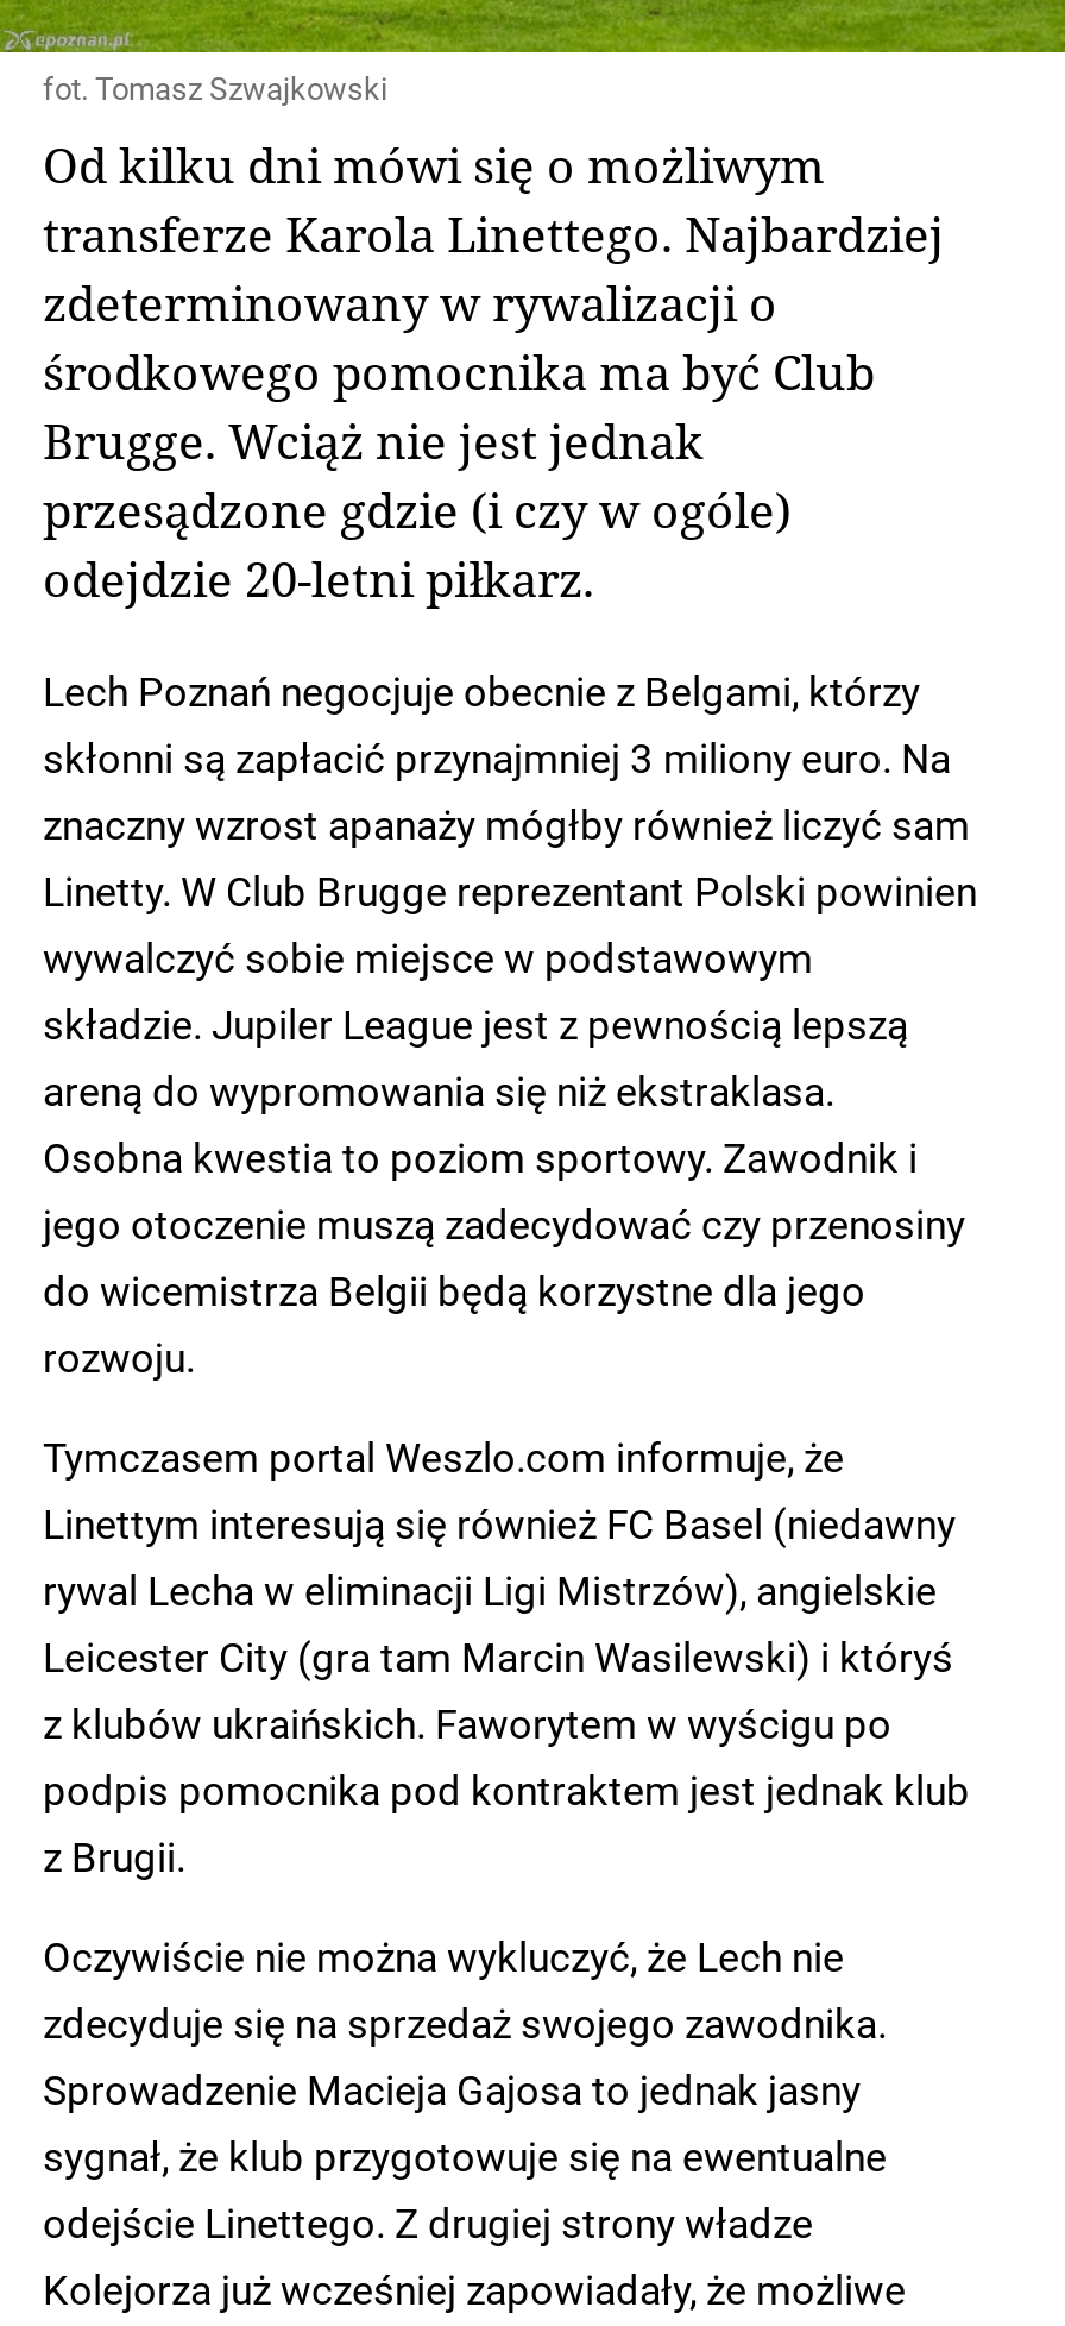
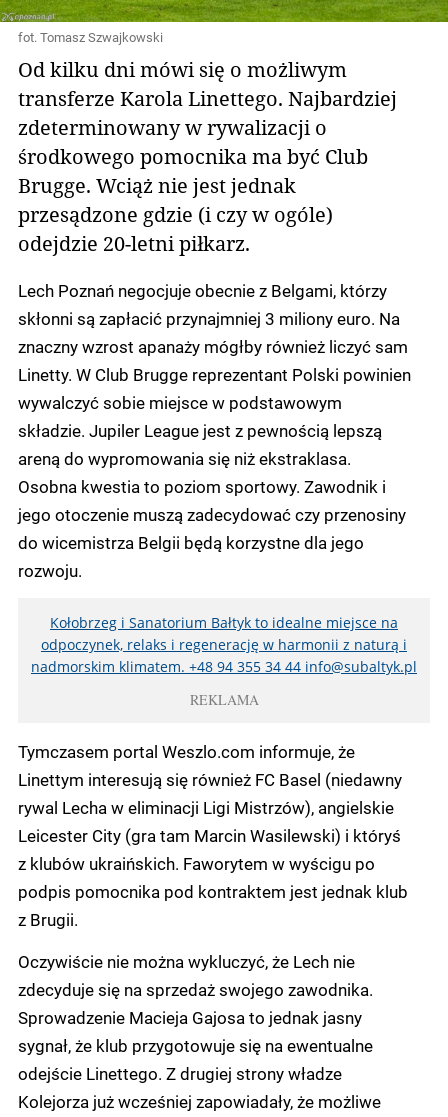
+ Kołobrzeg i Sanatorium Bałtyk to idealne miejsce na
+ odpoczynek, relaks i regenerację w harmonii z naturą i
+ nadmorskim klimatem. +48 94 355 34 44 info@subaltyk.pl
+ REKLAMA
